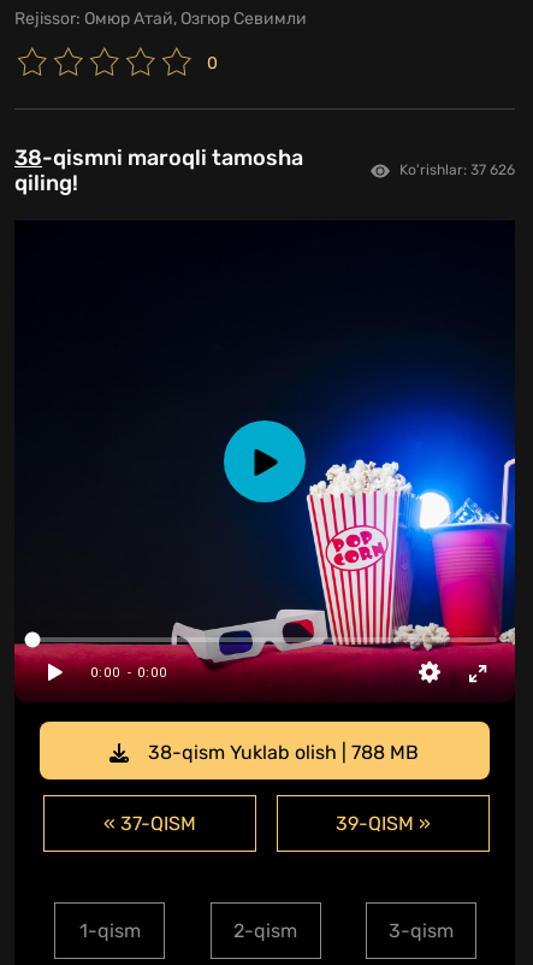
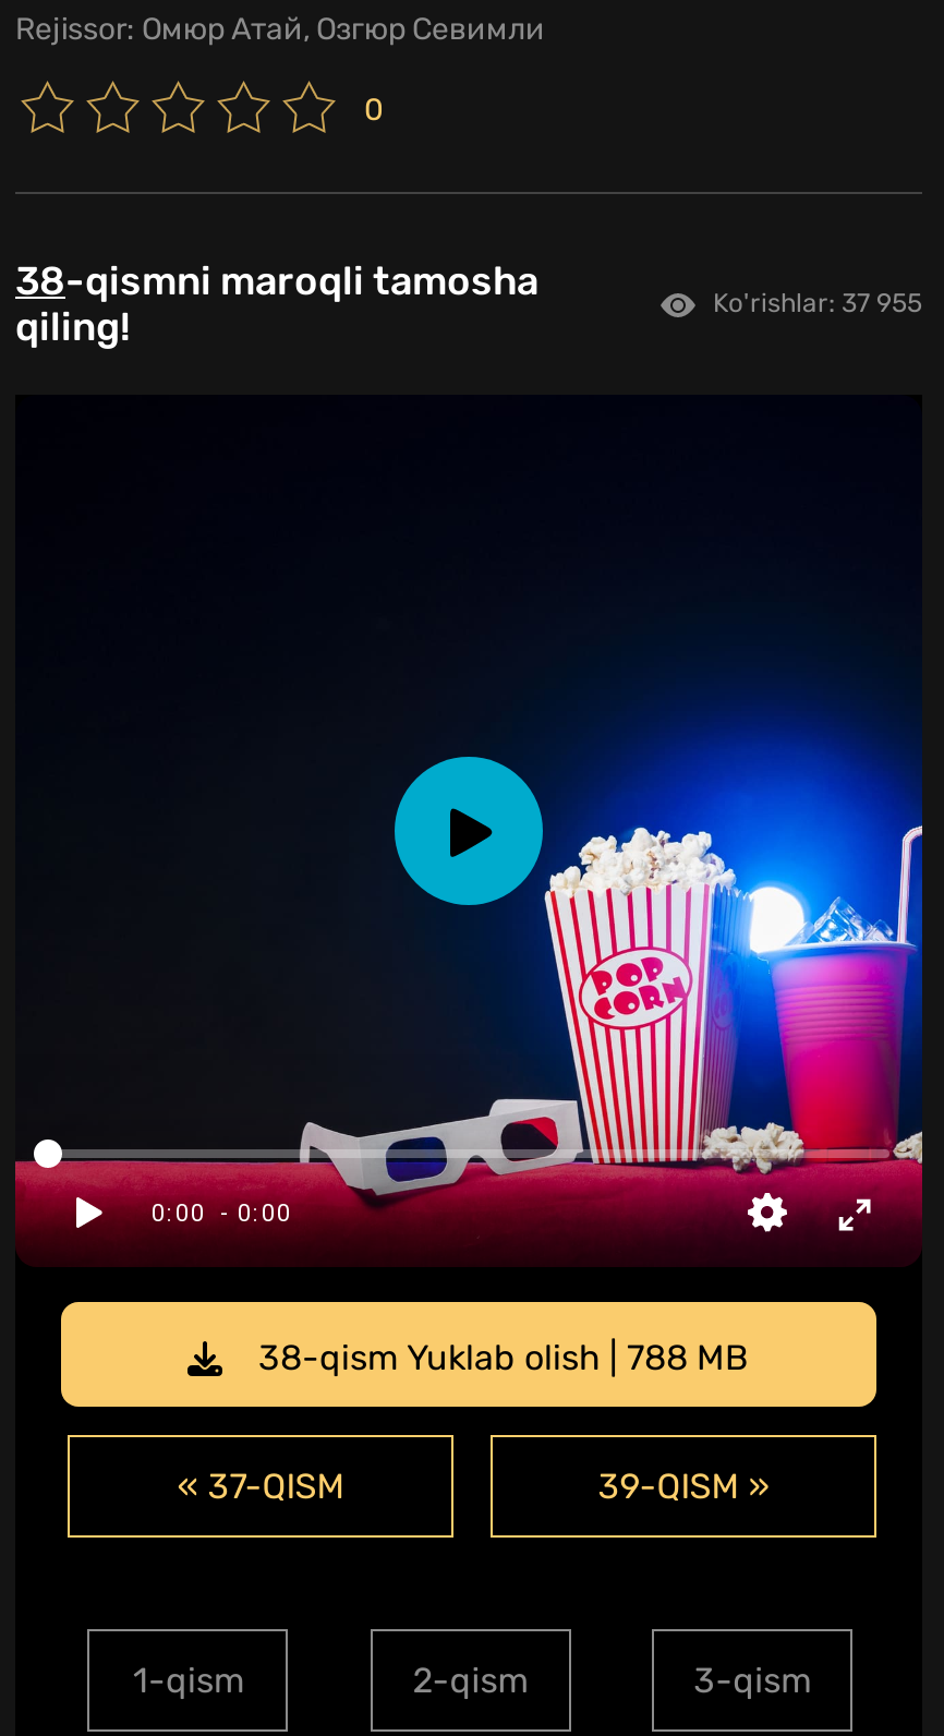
- Ko'rishlar: 37 626
+ Ko'rishlar: 37 955
